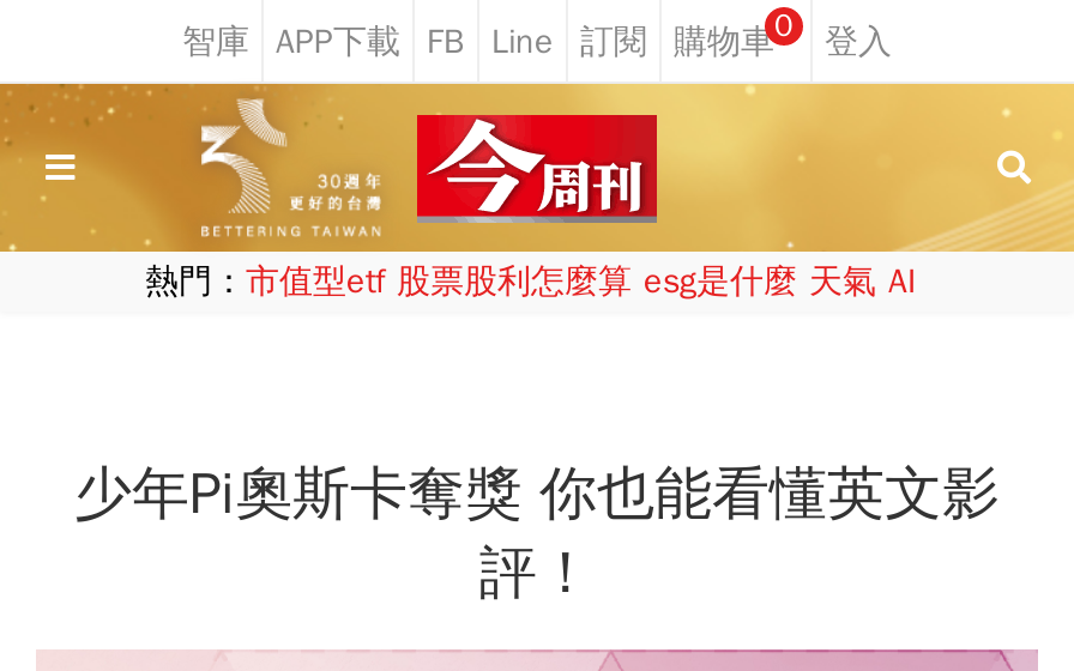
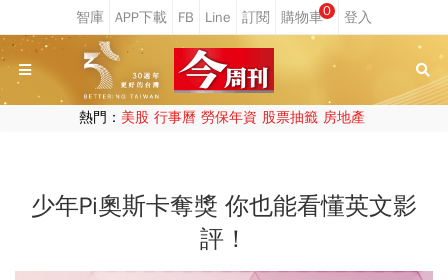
- 熱門：市值型etf 股票股利怎麼算 esg是什麼 天氣 AI
+ 熱門：美股 行事曆 勞保年資 股票抽籤 房地產
